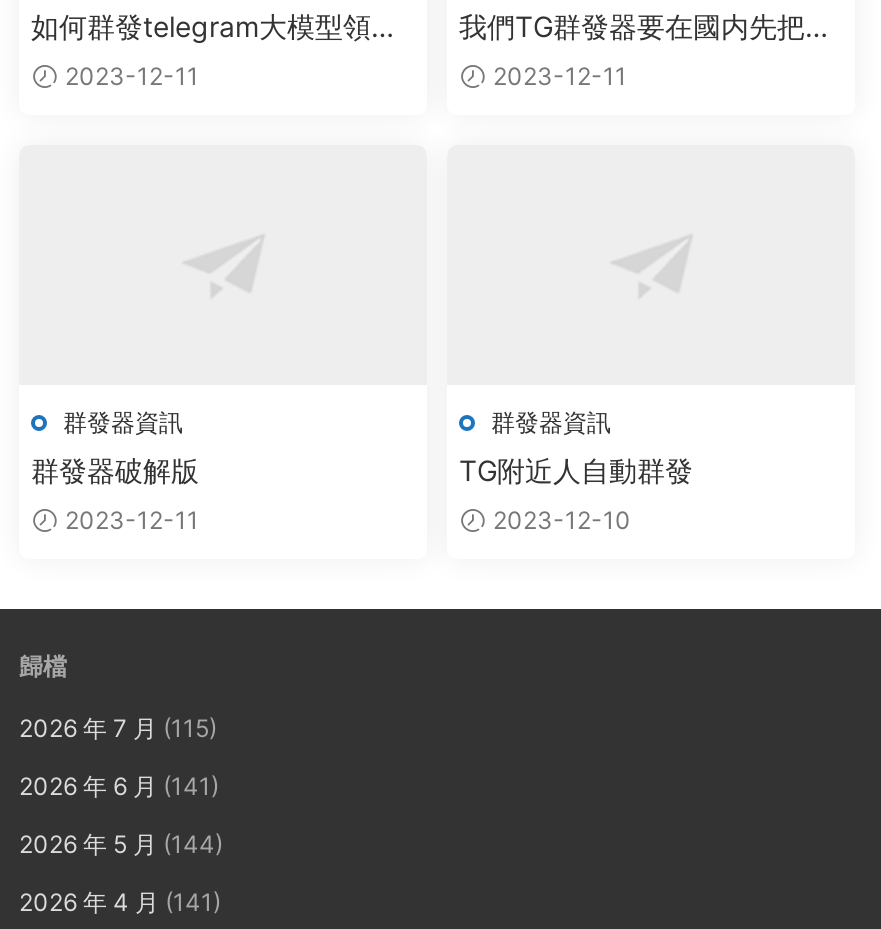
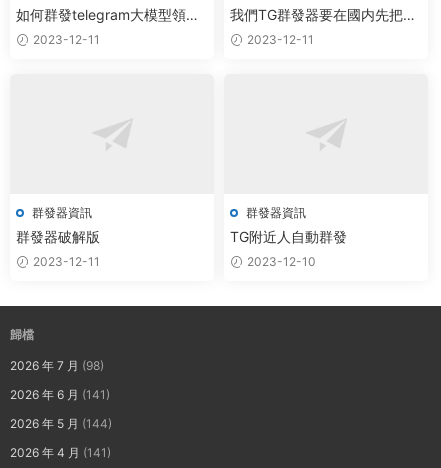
- 2026 年 7 月(115)
+ 2026 年 7 月(98)
